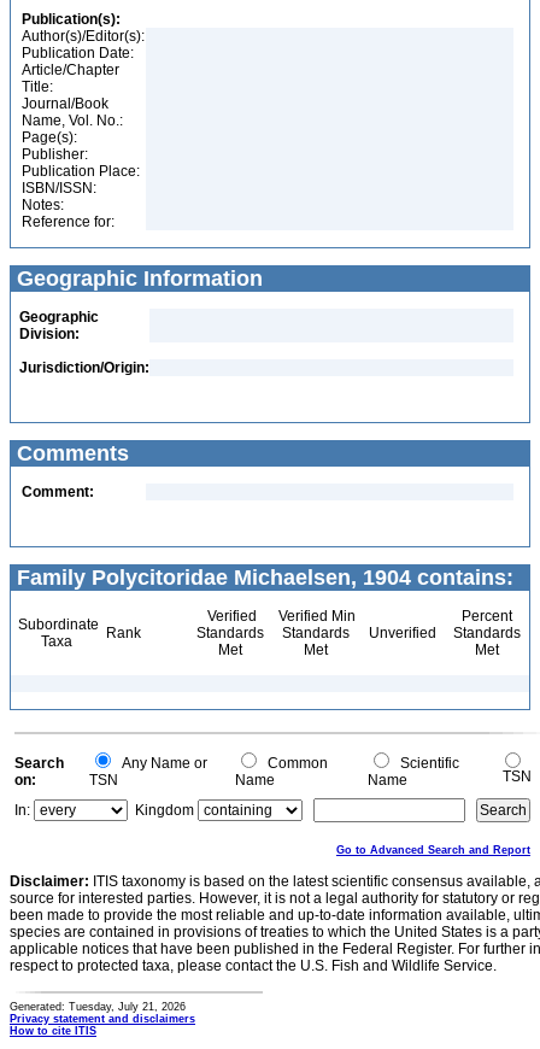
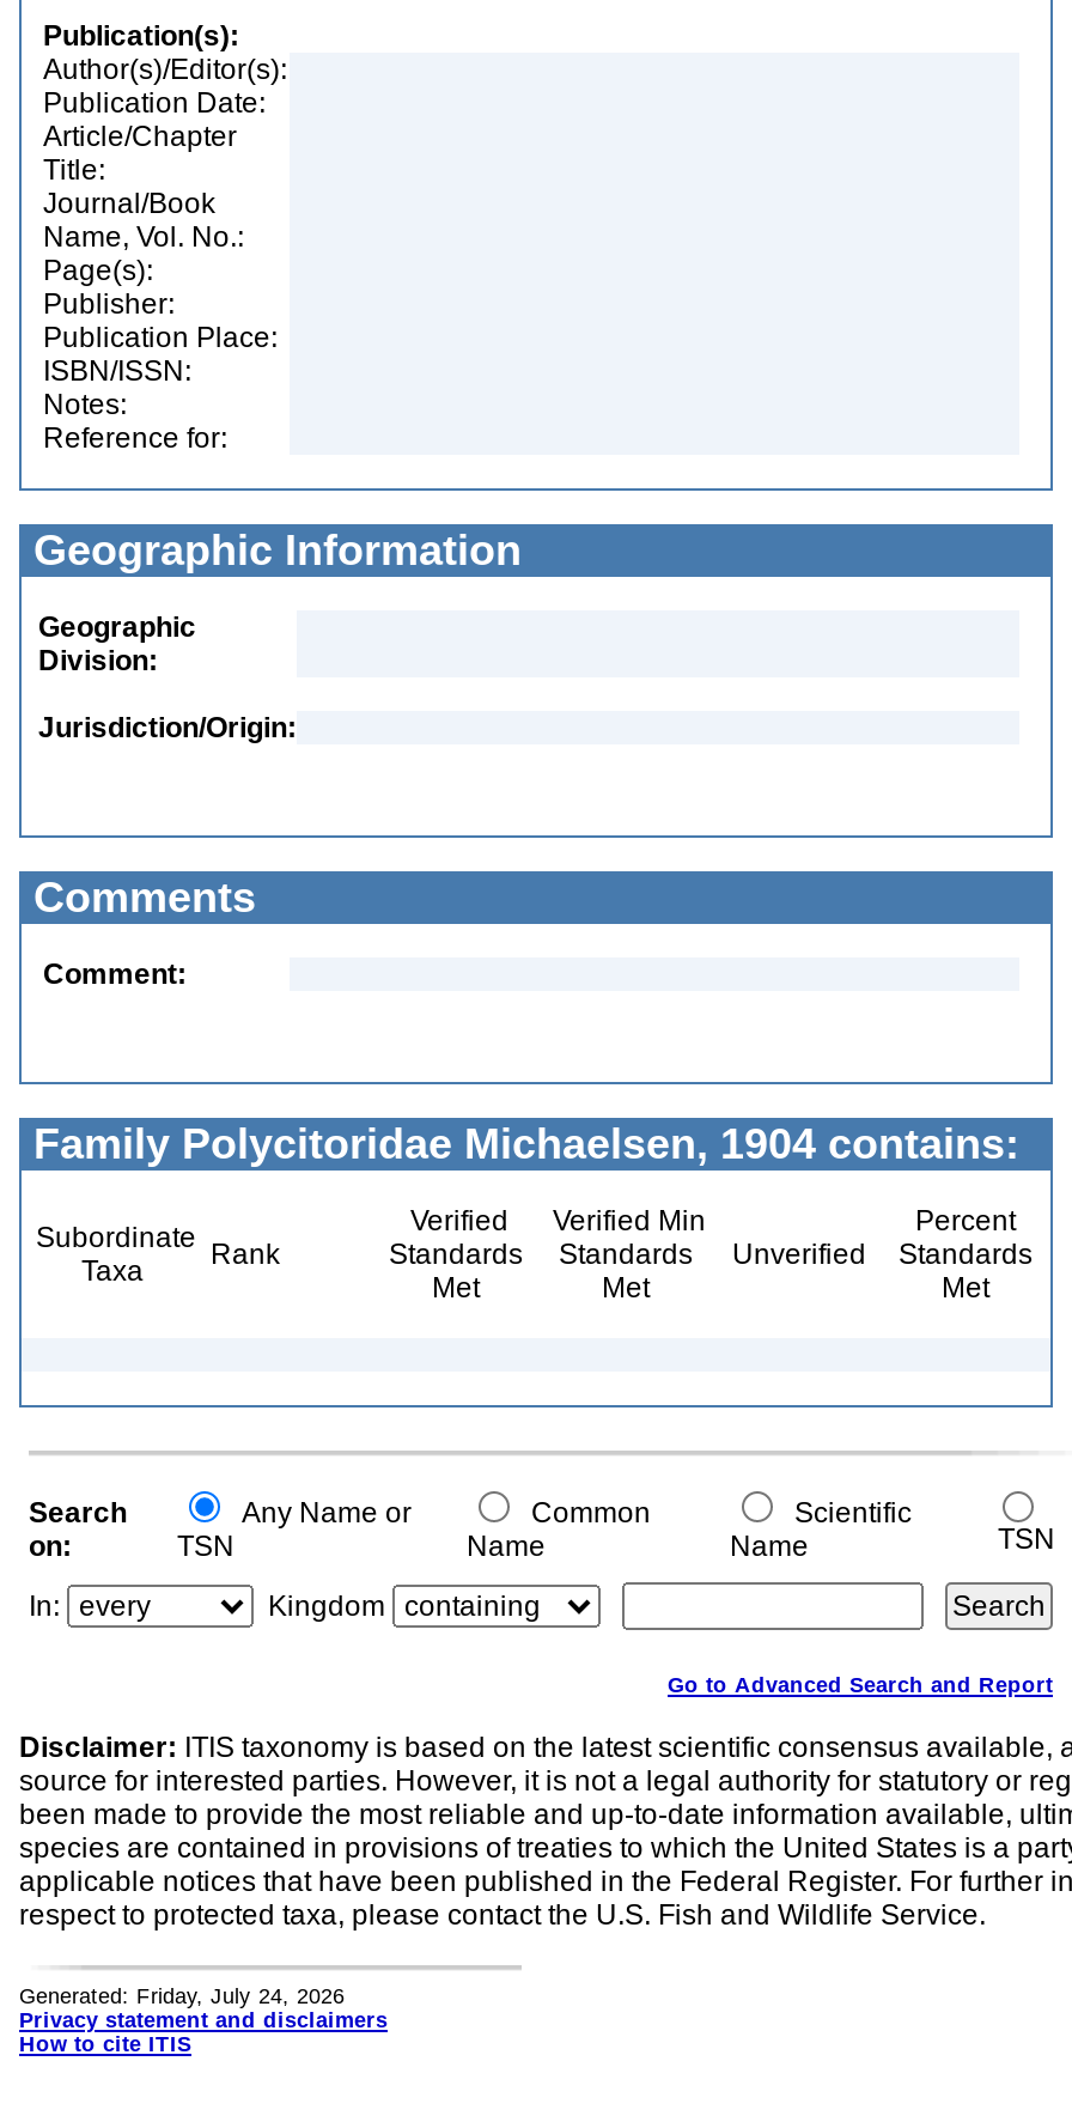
- Generated: Tuesday, July 21, 2026
+ Generated: Friday, July 24, 2026
